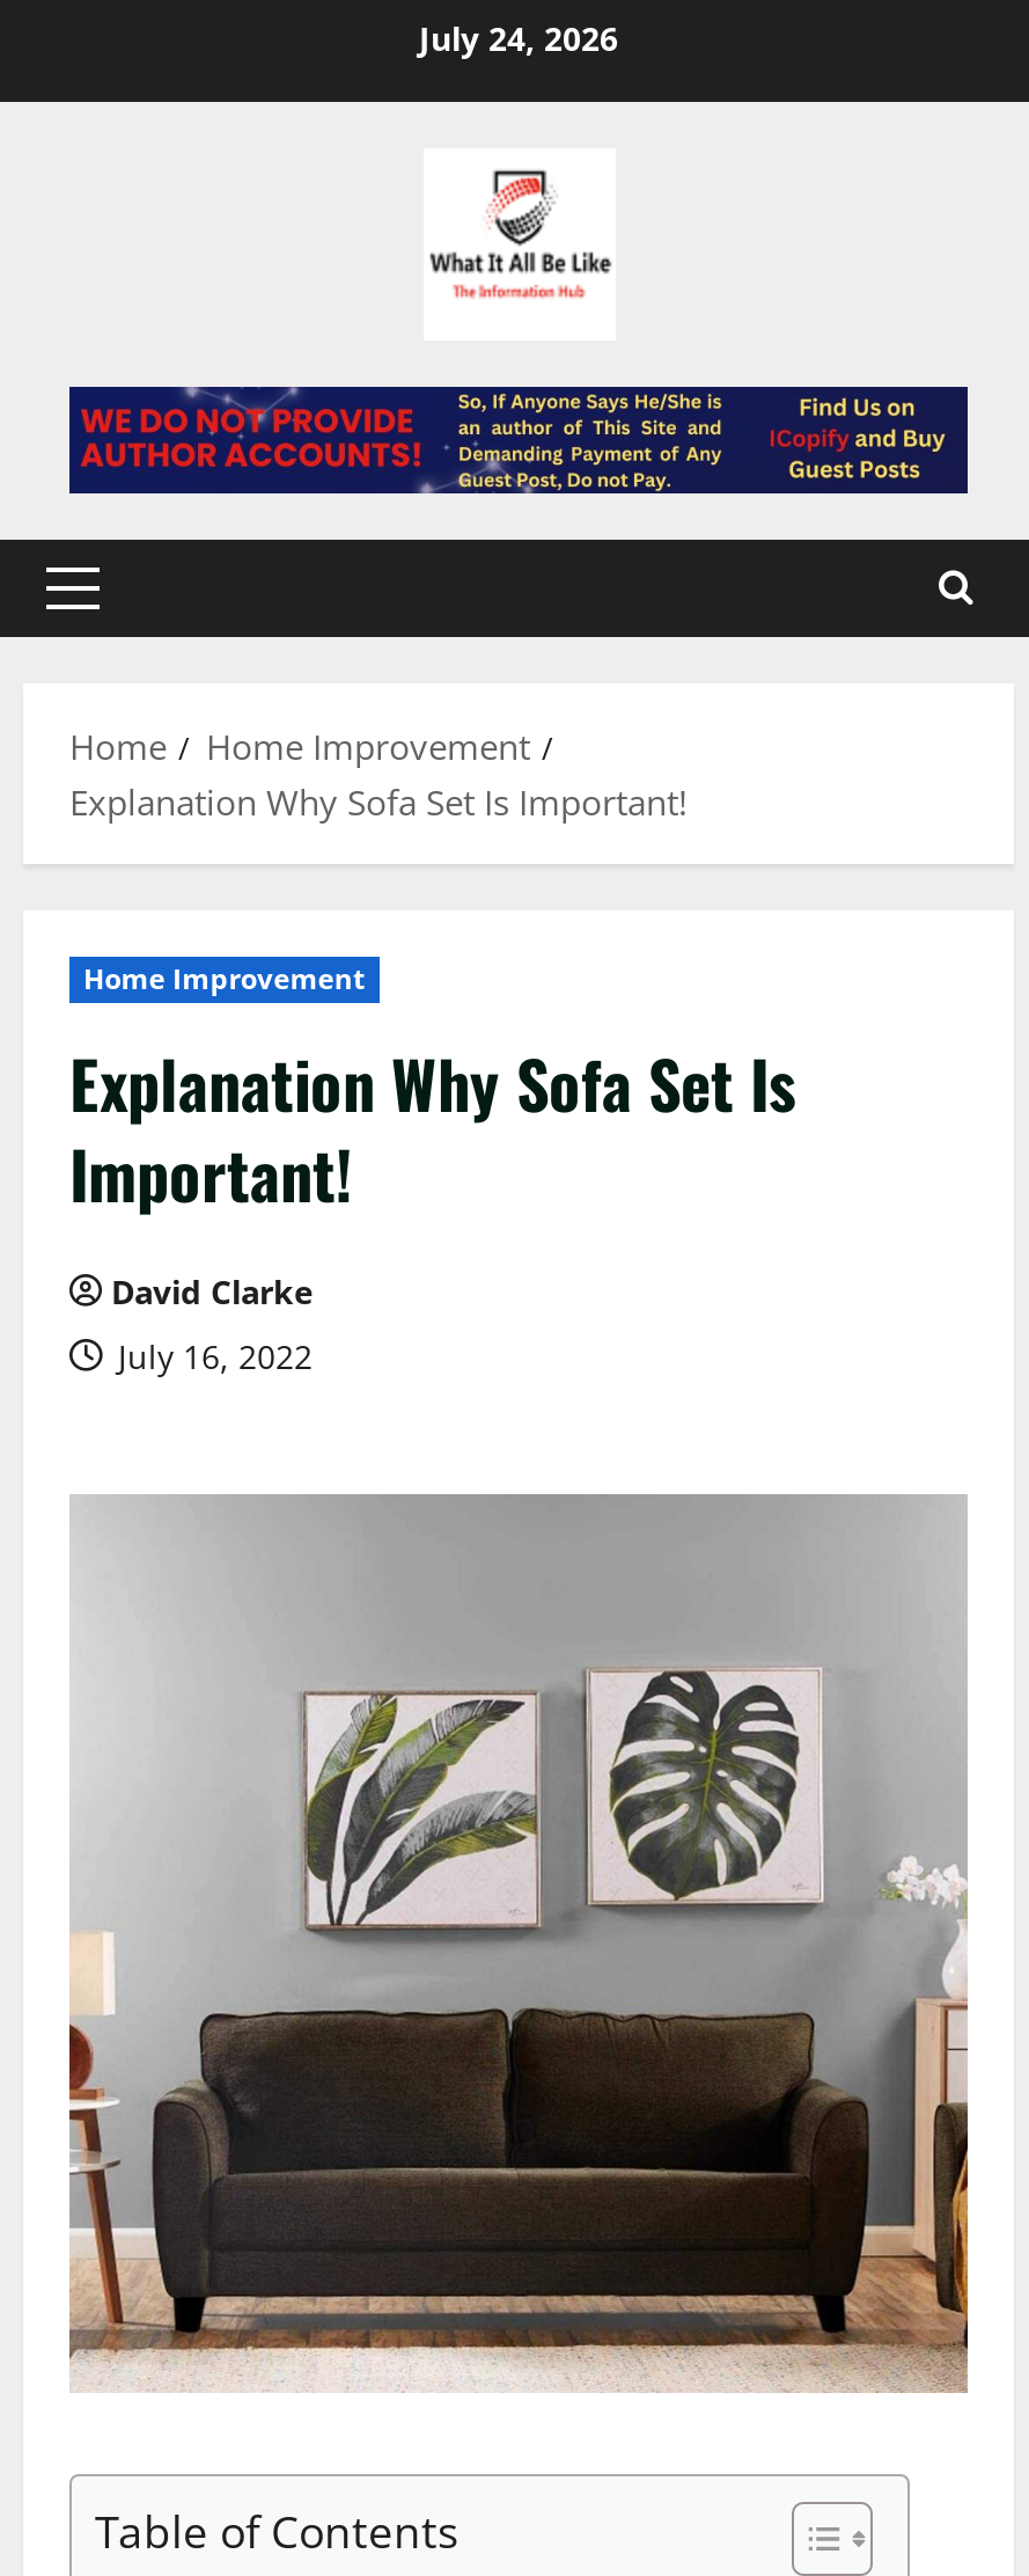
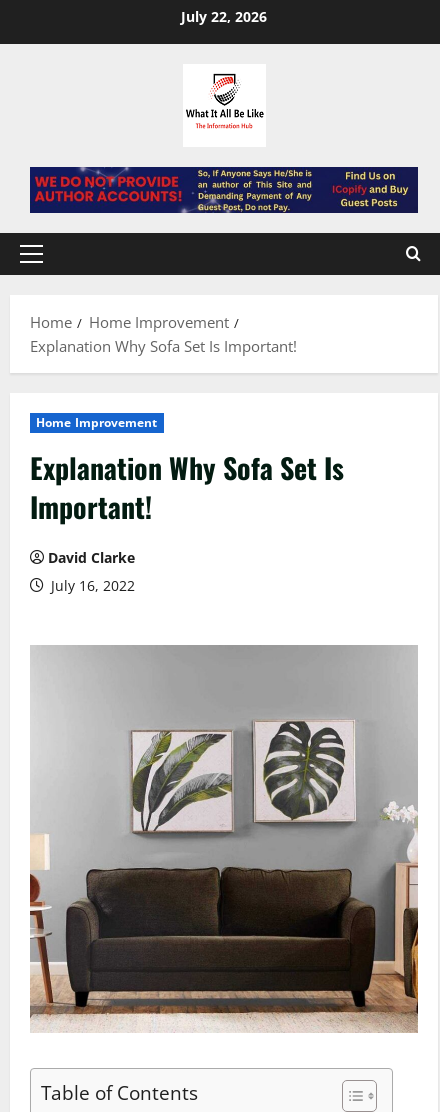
- July 24, 2026
+ July 22, 2026
